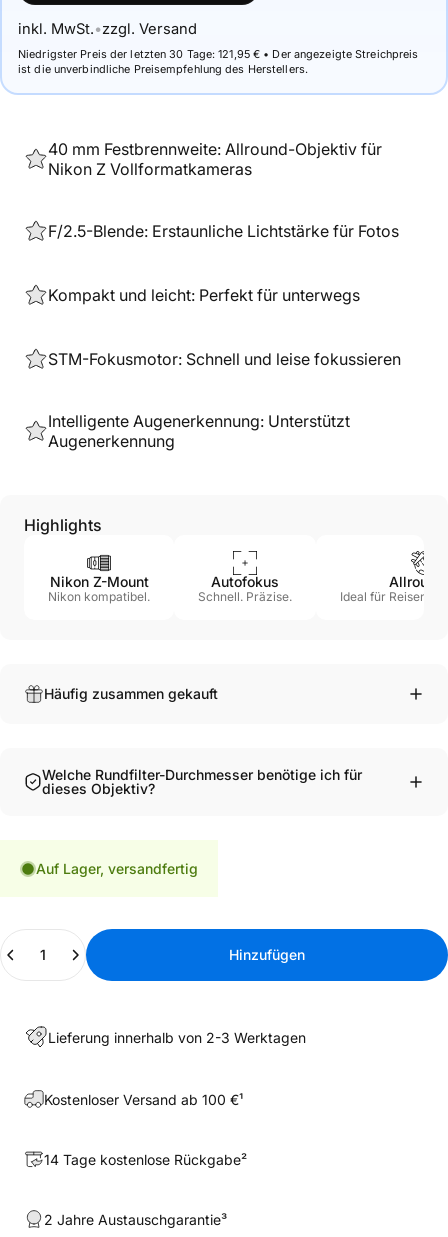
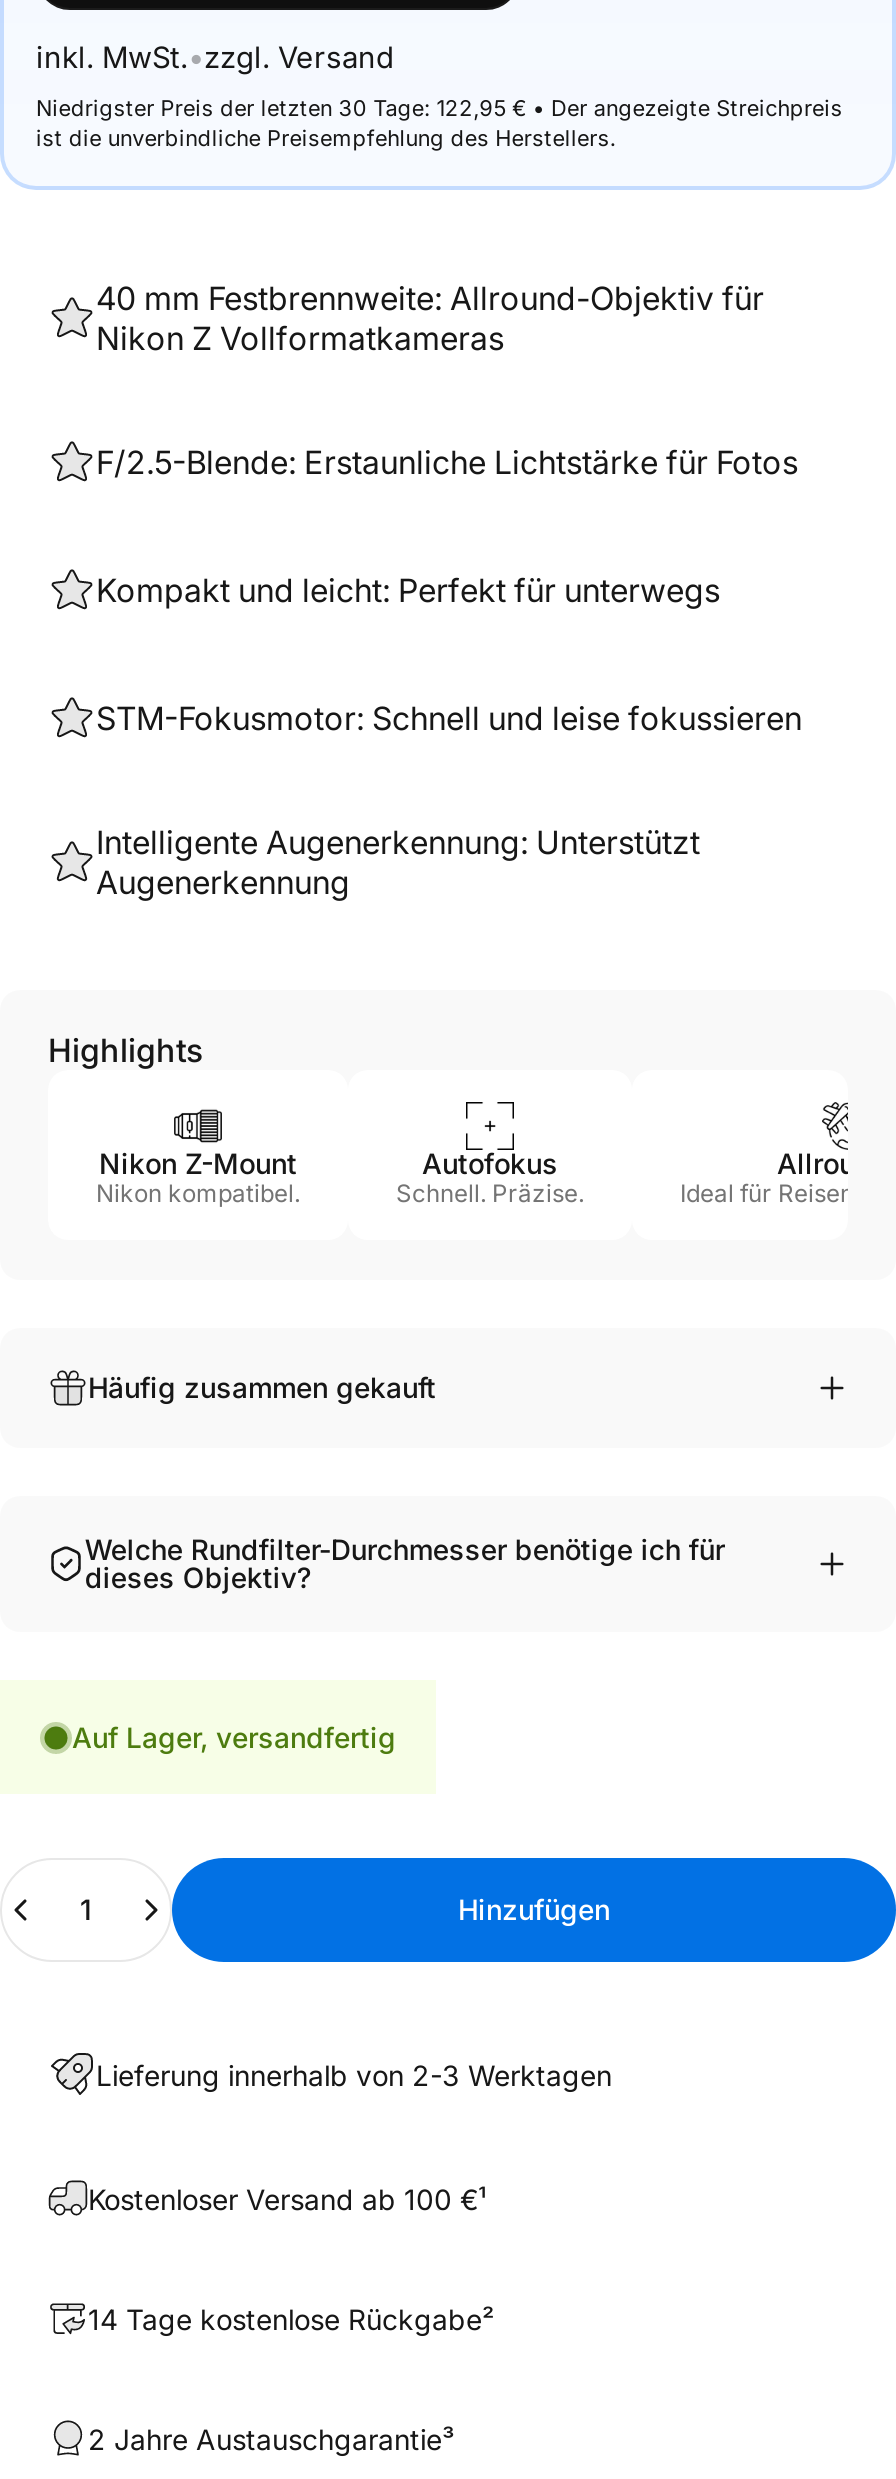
- Niedrigster Preis der letzten 30 Tage: 121,95 € • Der angezeigte Streichpreis
+ Niedrigster Preis der letzten 30 Tage: 122,95 € • Der angezeigte Streichpreis
